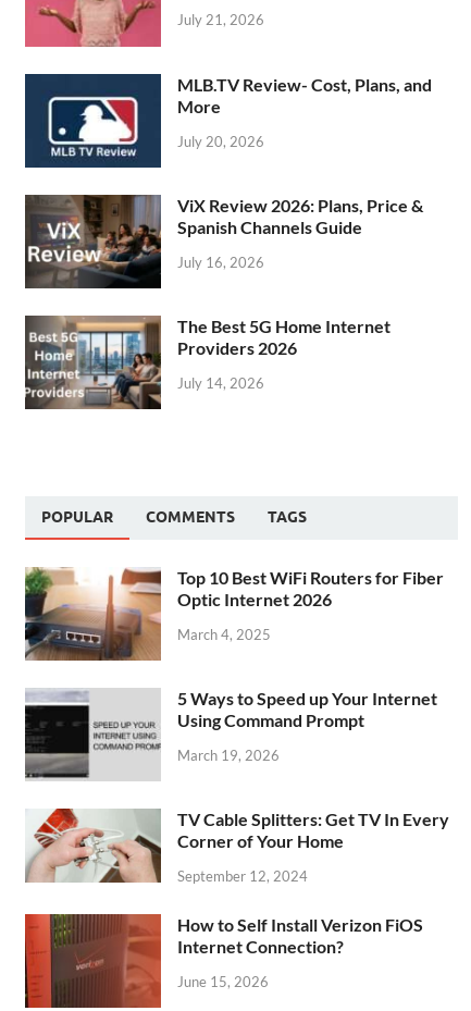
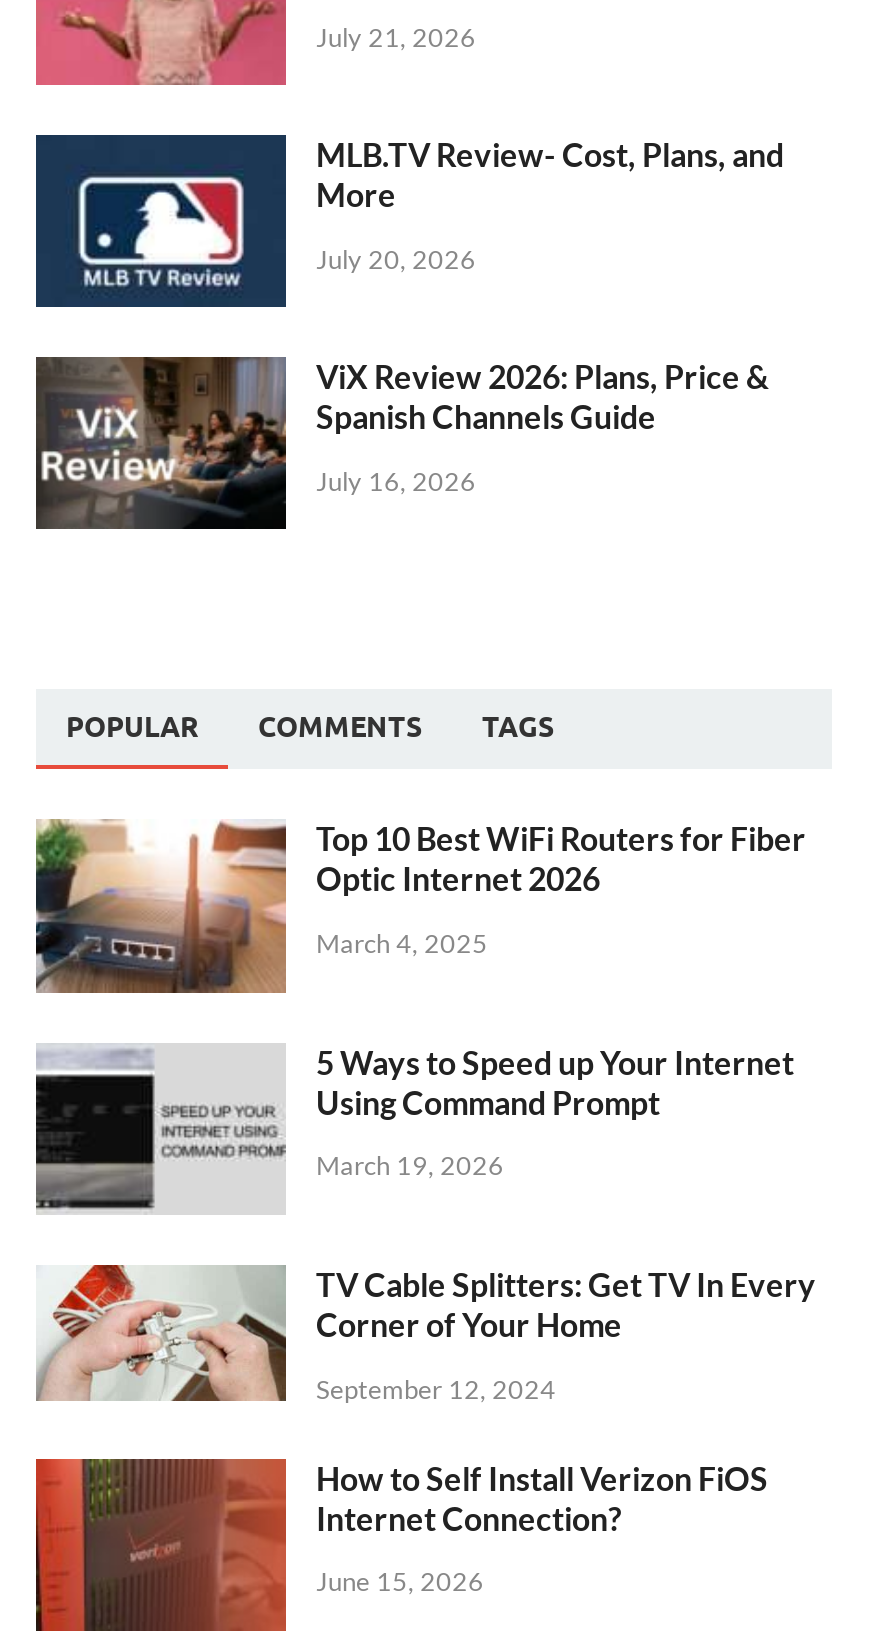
- [image]
- The Best 5G Home Internet
- Providers 2026
- July 14, 2026
